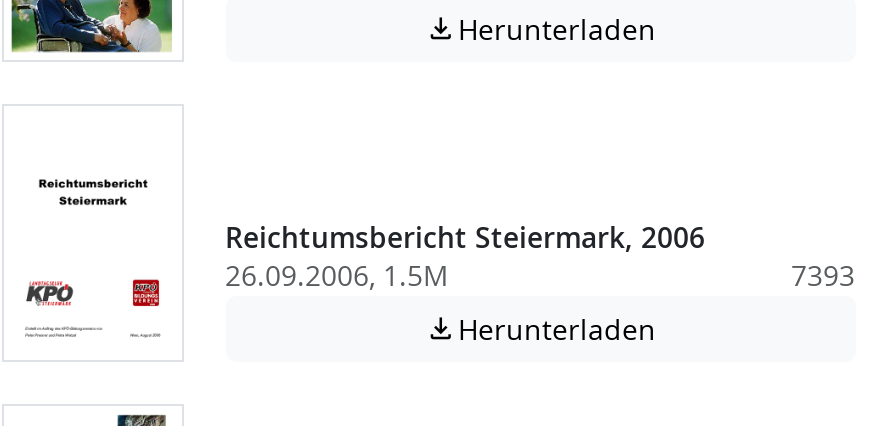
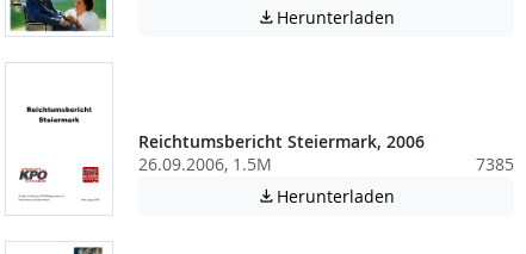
- 7393
+ 7385
